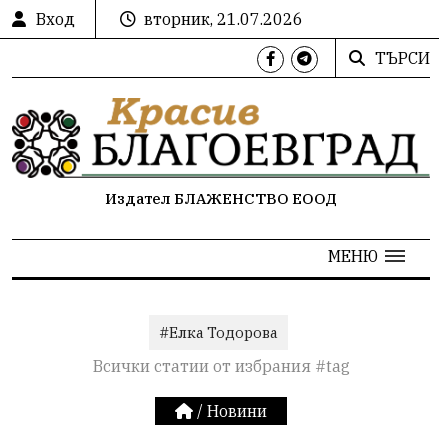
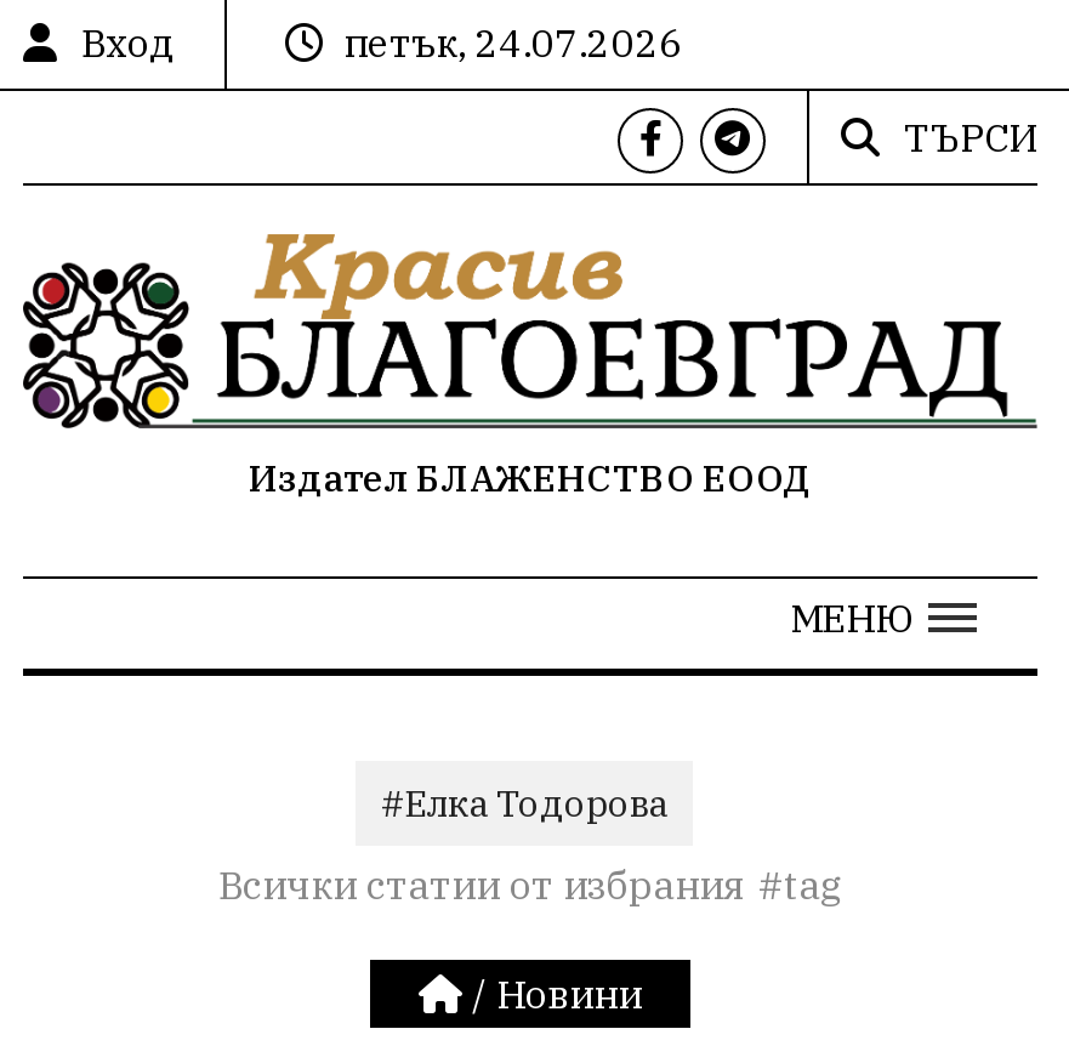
- вторник, 21.07.2026
+ петък, 24.07.2026
